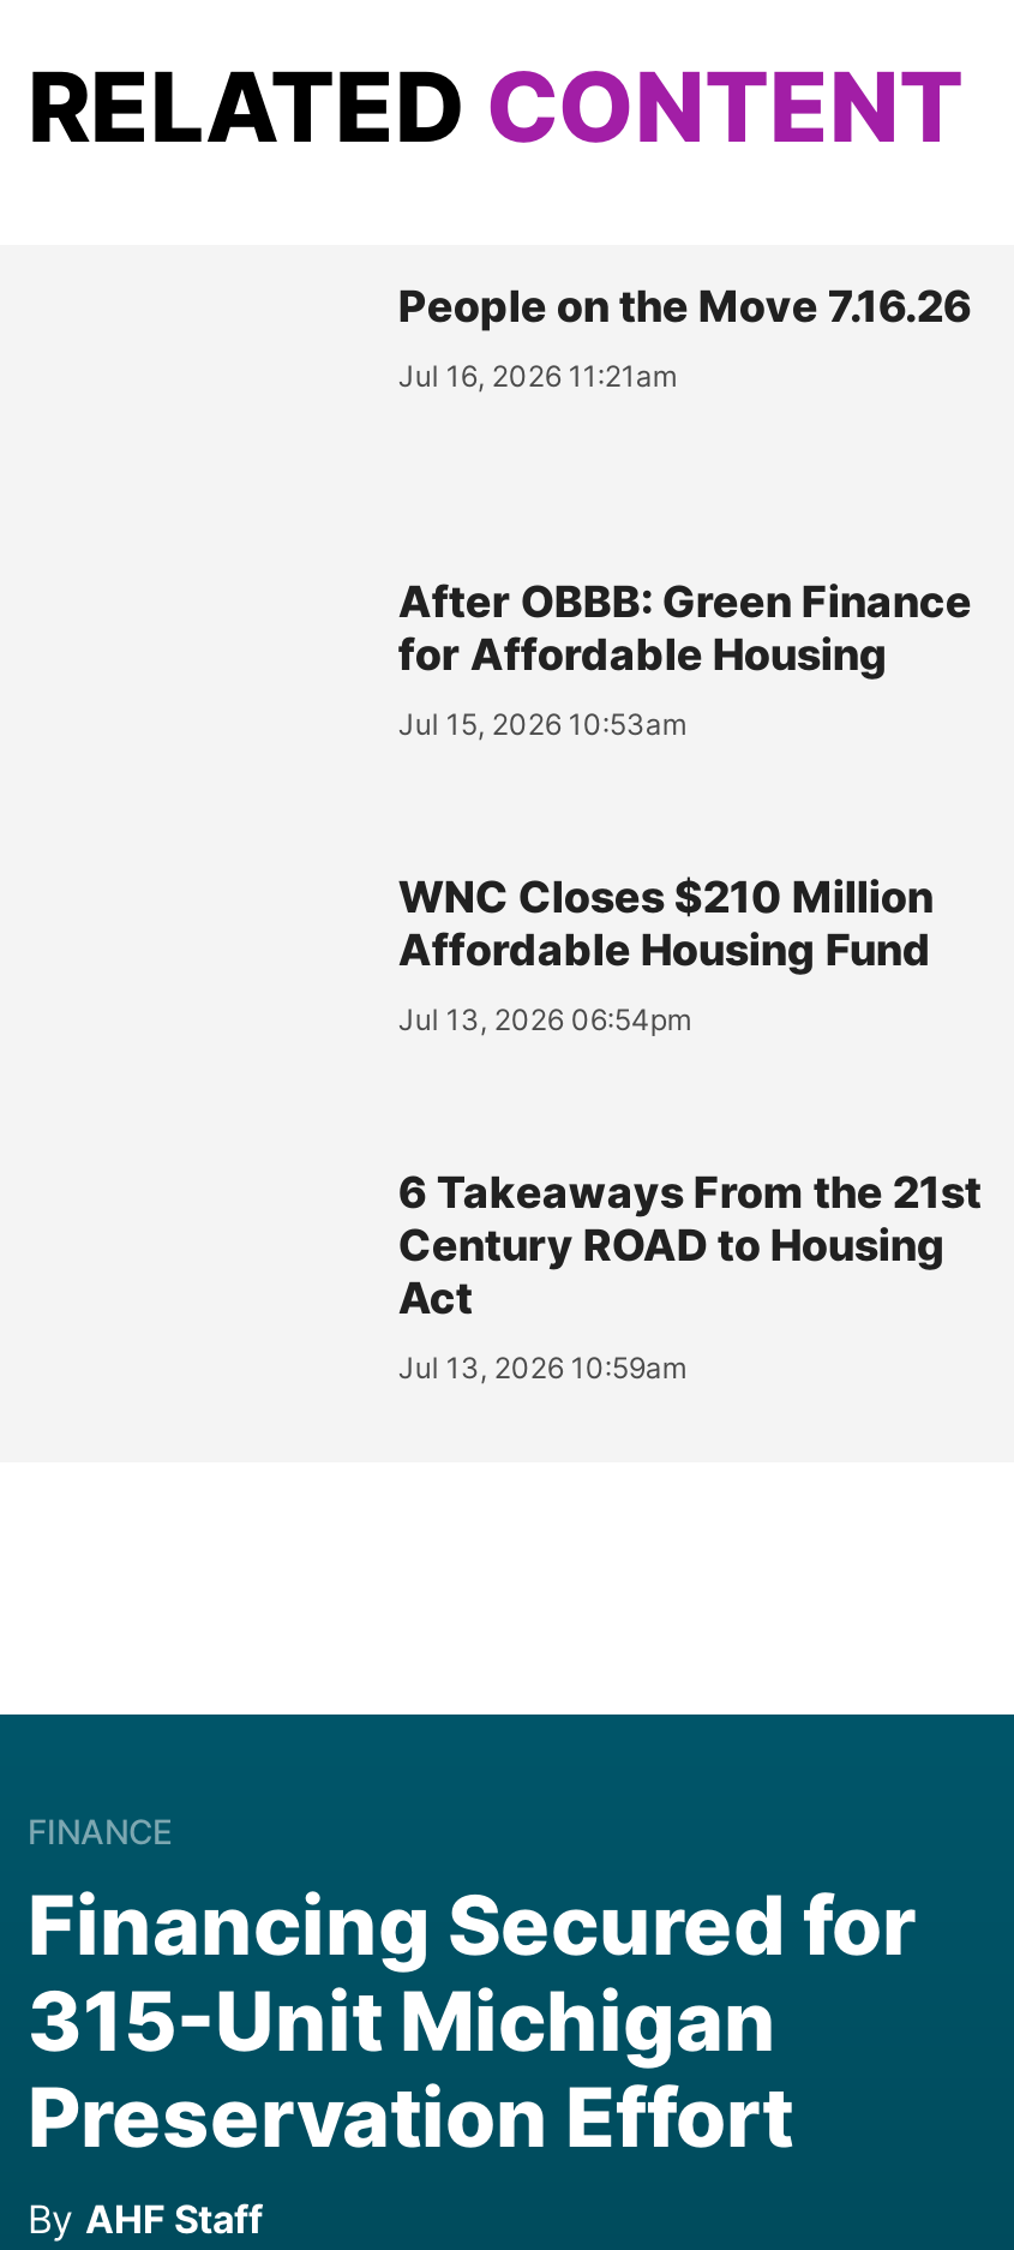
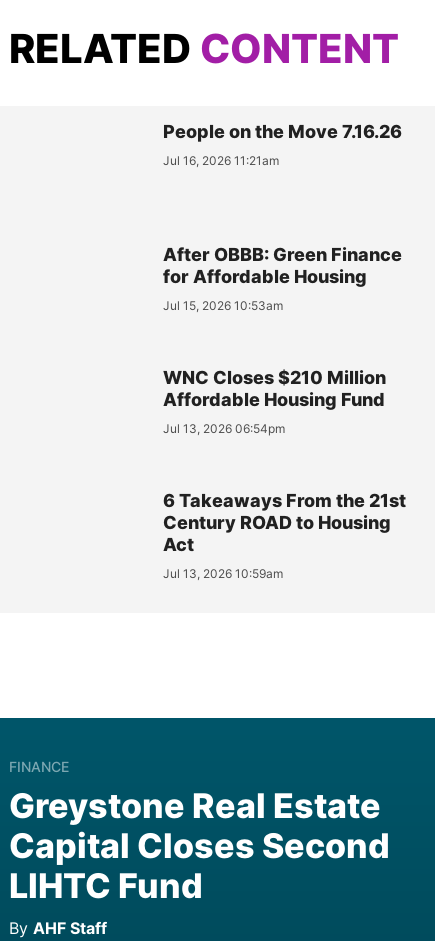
- Financing Secured for
- 315-Unit Michigan
- Preservation Effort
+ Greystone Real Estate
+ Capital Closes Second
+ LIHTC Fund
